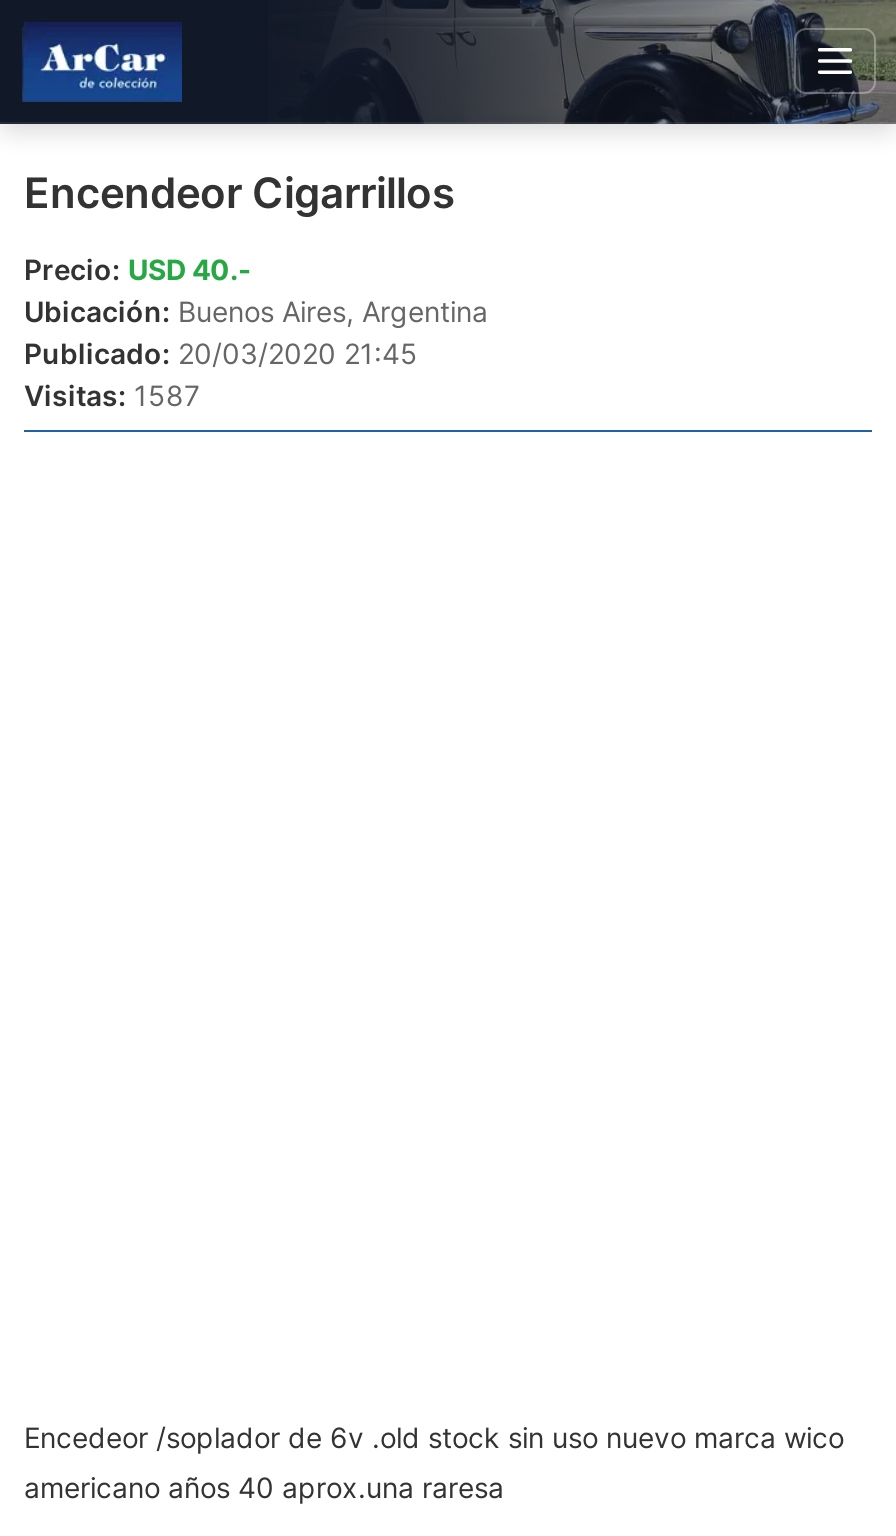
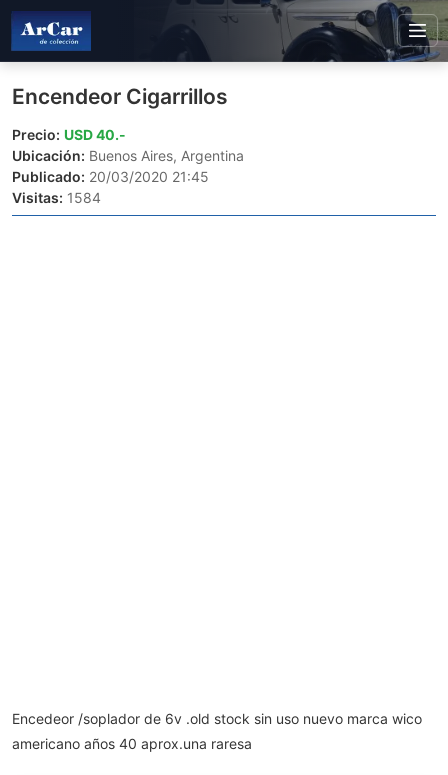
- Visitas: 1587
+ Visitas: 1584
